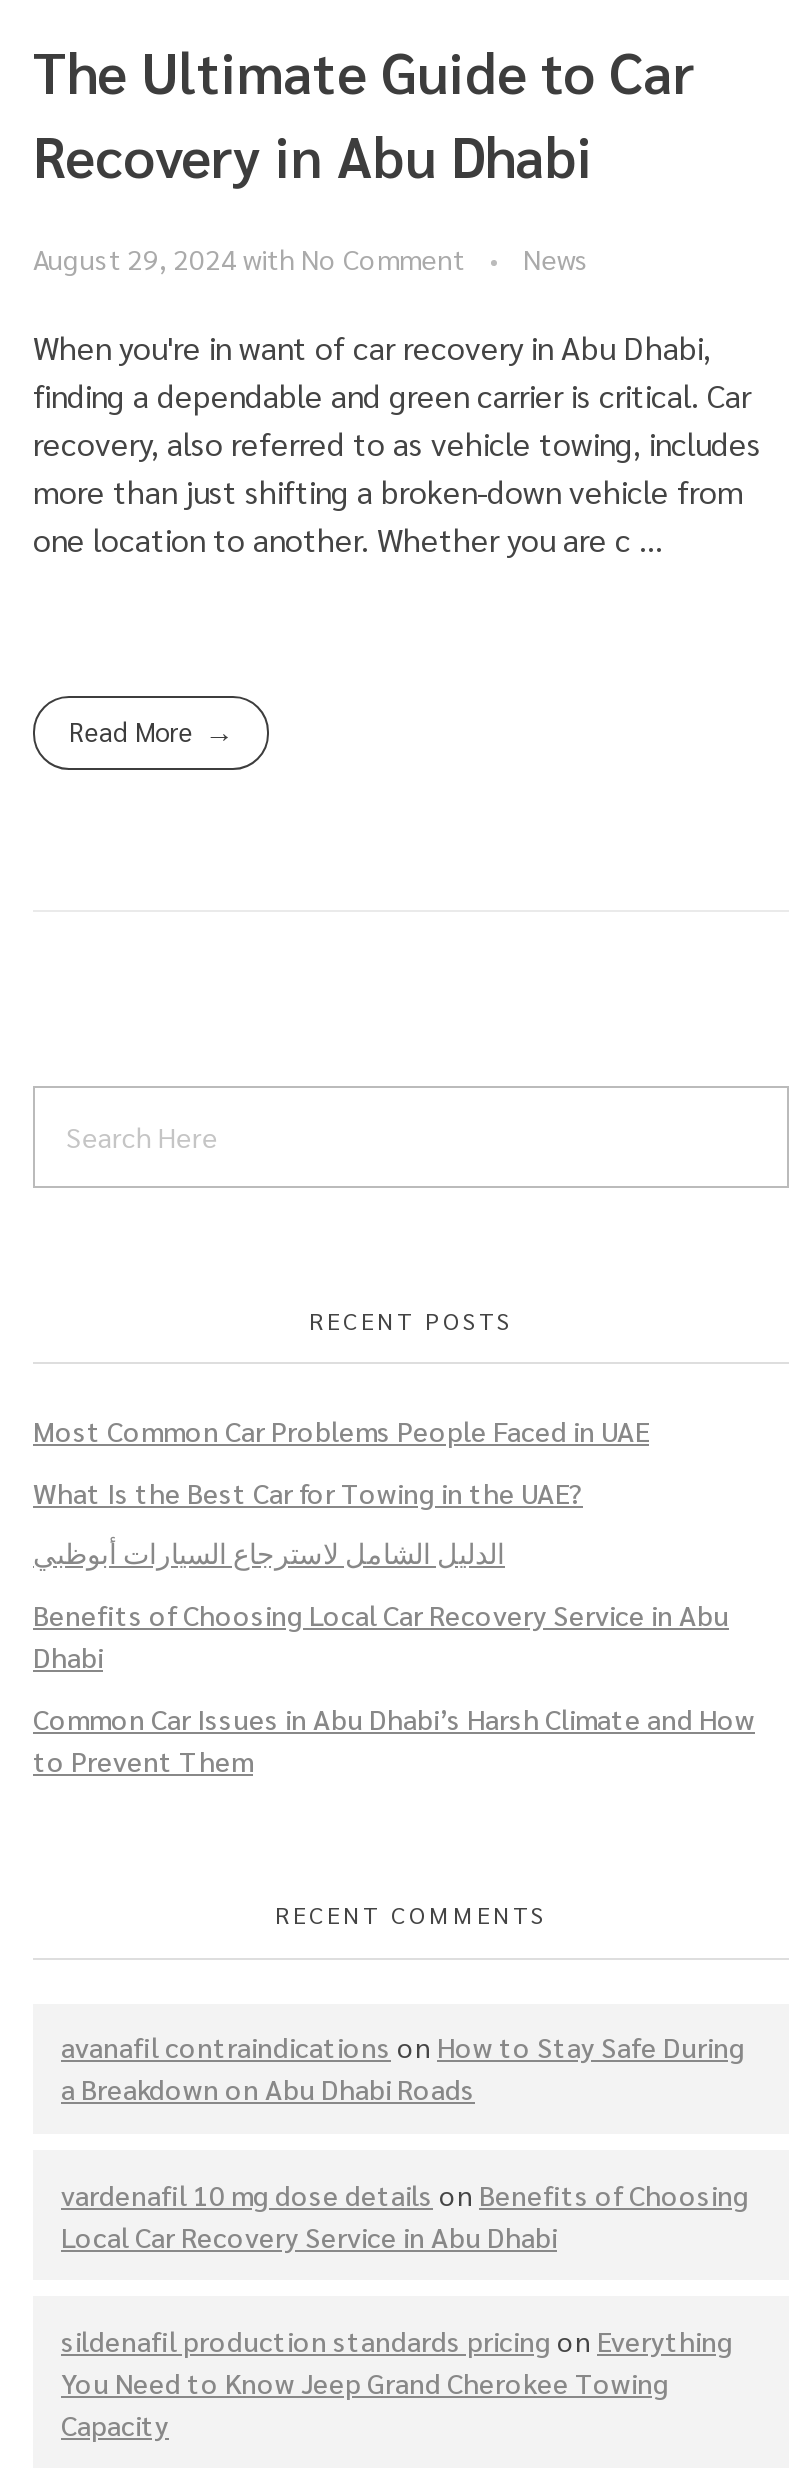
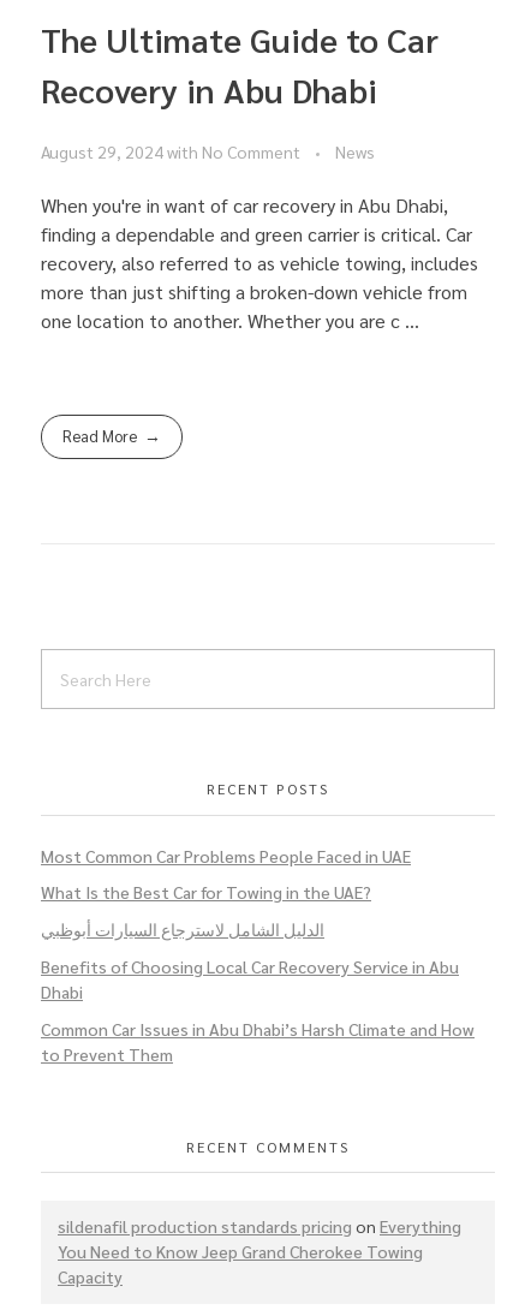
- avanafil contraindications on How to Stay Safe During
- a Breakdown on Abu Dhabi Roads
- vardenafil 10 mg dose details on Benefits of Choosing
- Local Car Recovery Service in Abu Dhabi
